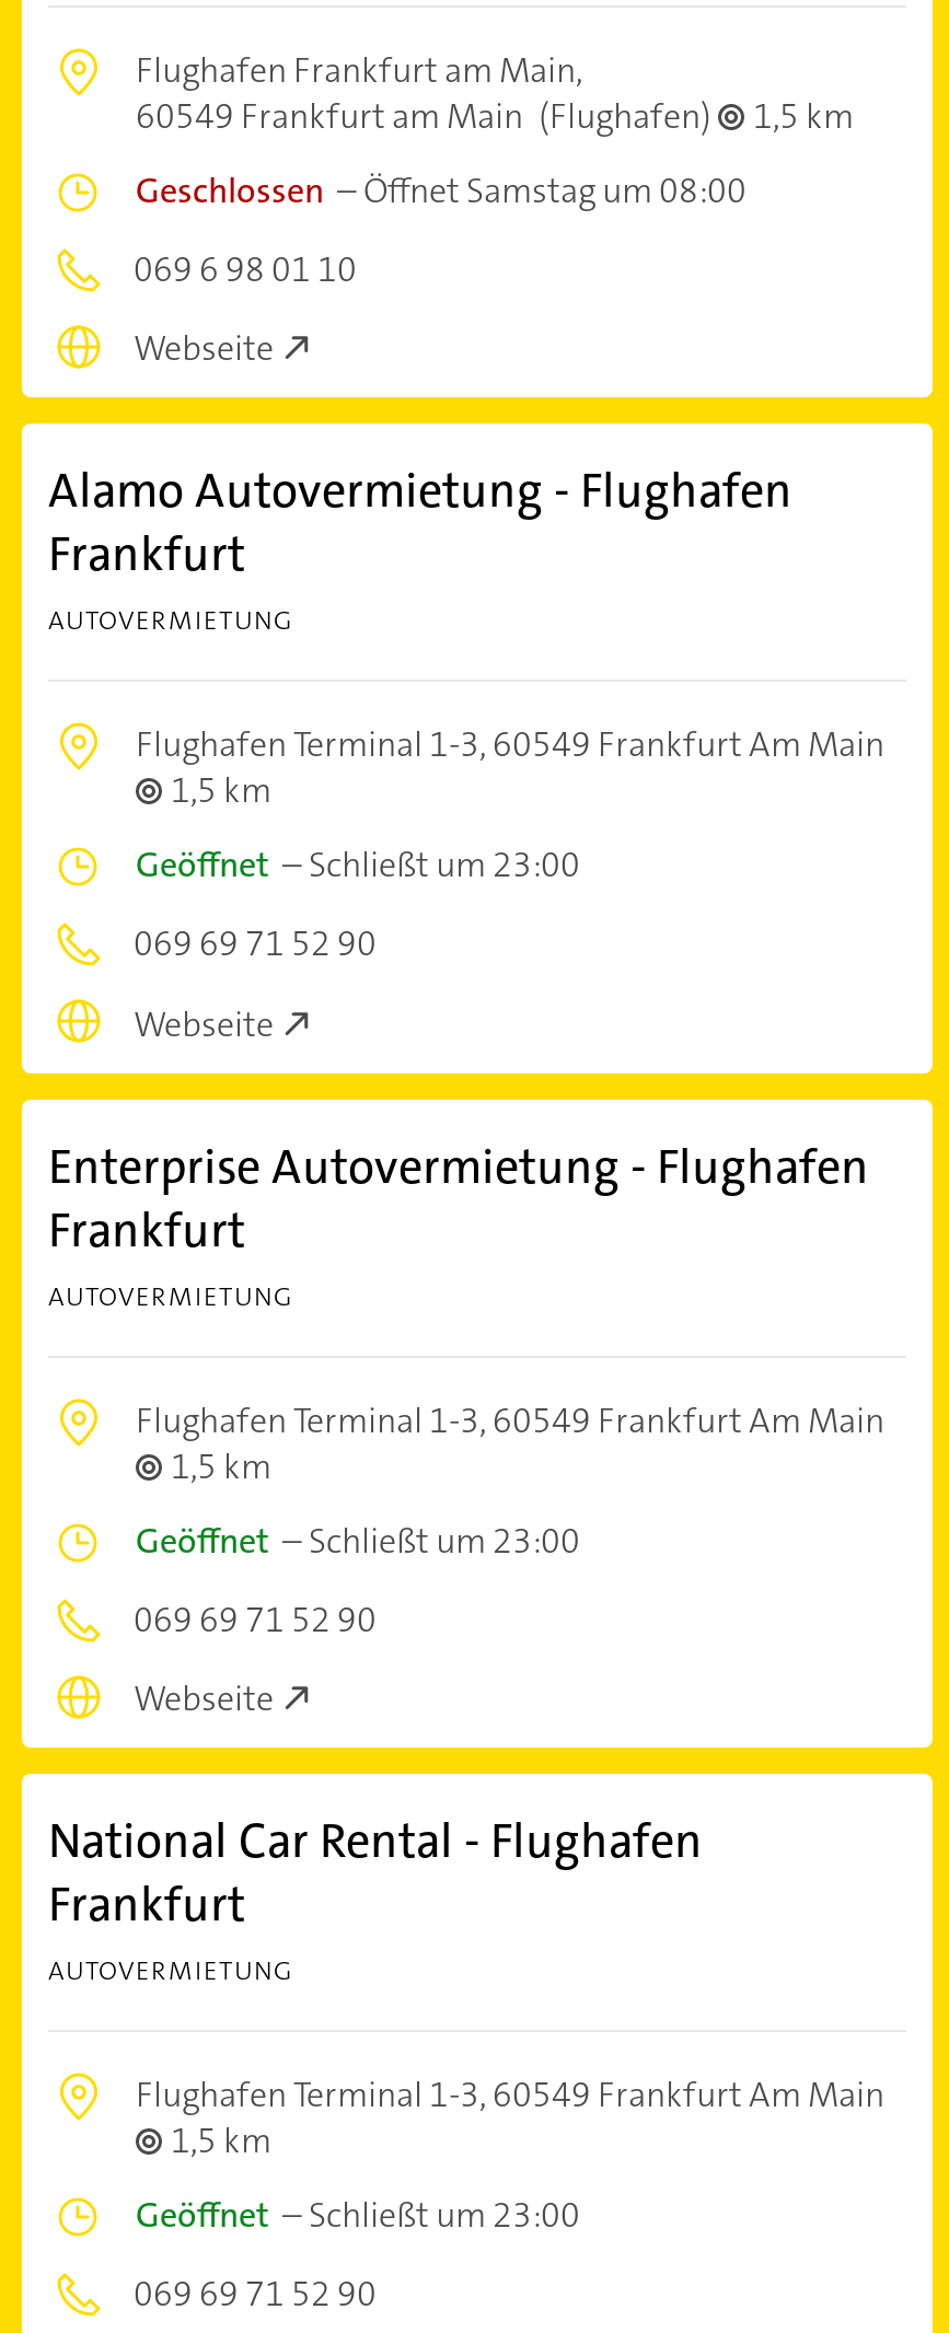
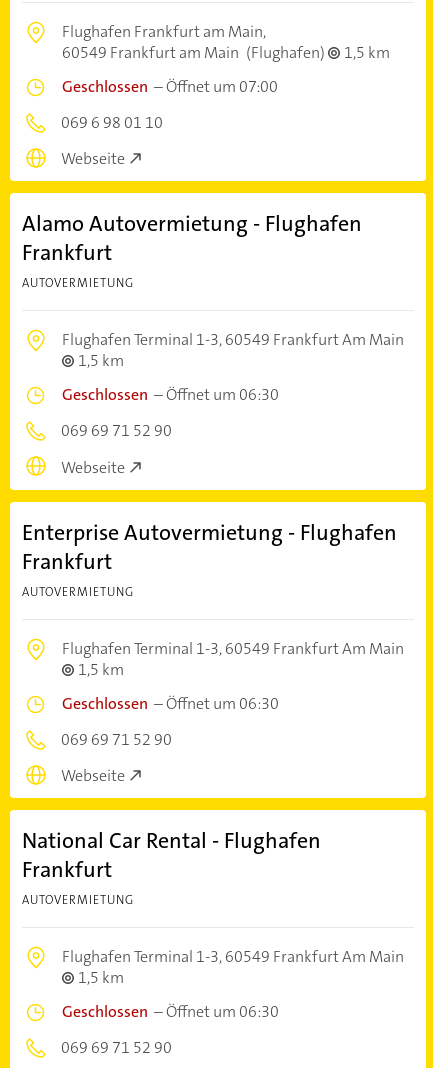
- Geschlossen –Öffnet Samstag um 08:00
+ Geschlossen –Öffnet um 07:00

- Geöffnet – Schließt um 23:00
+ Geschlossen – Öffnet um 06:30

- Geöffnet – Schließt um 23:00
+ Geschlossen – Öffnet um 06:30

- Geöffnet – Schließt um 23:00
+ Geschlossen – Öffnet um 06:30
